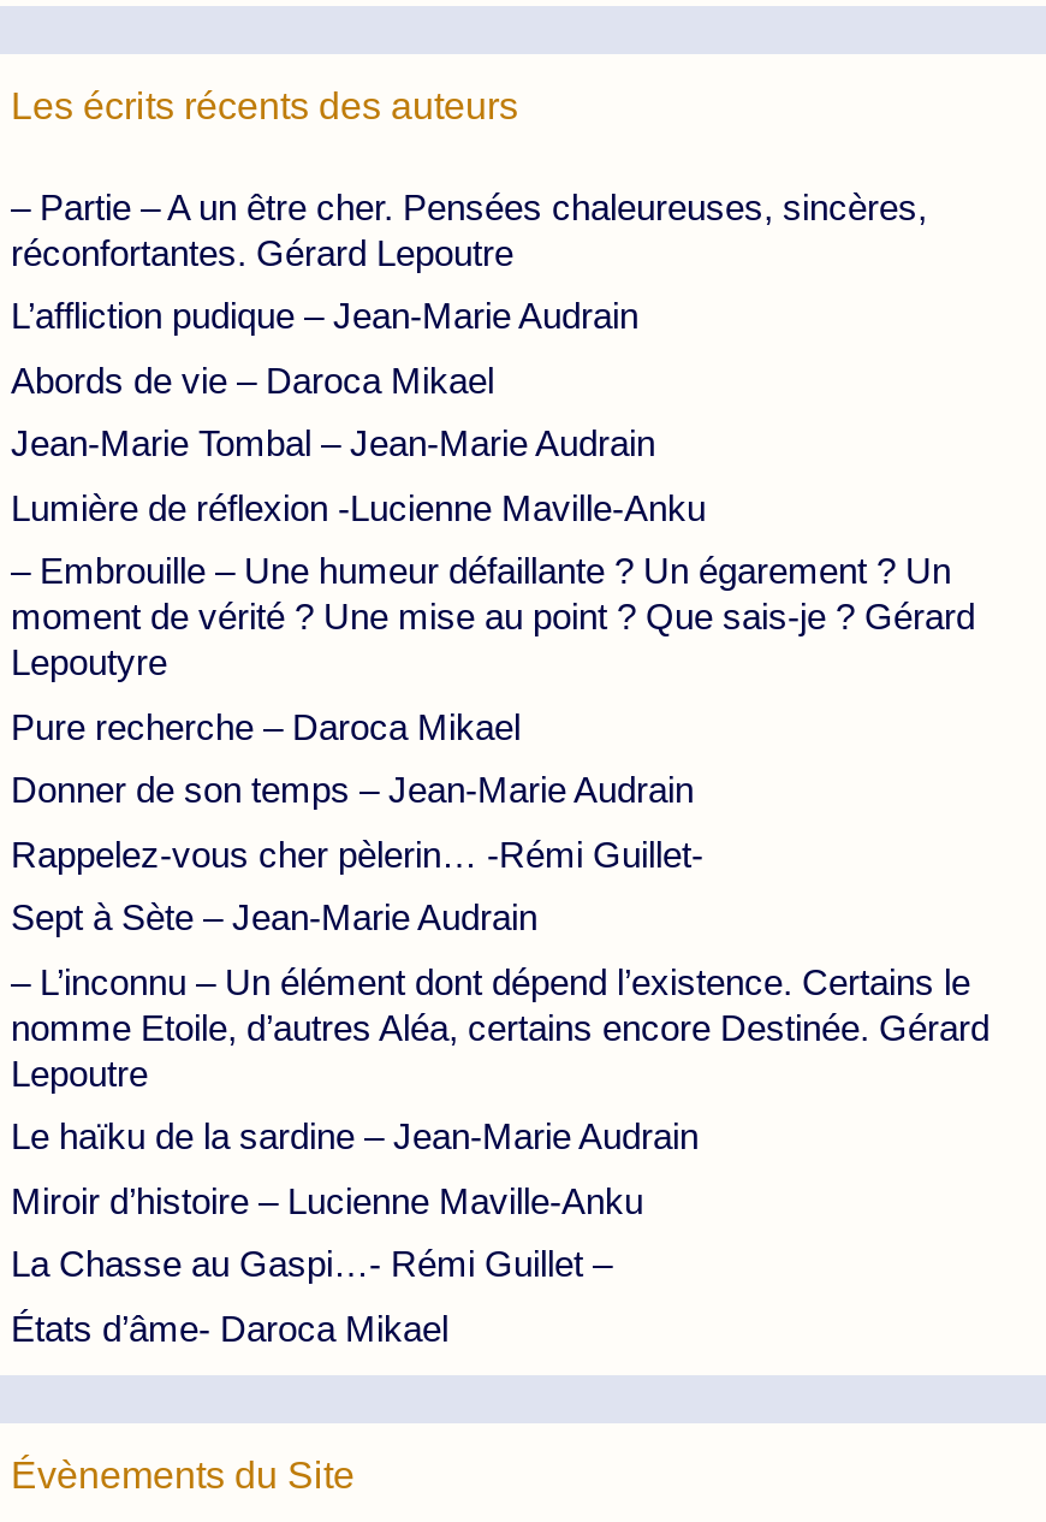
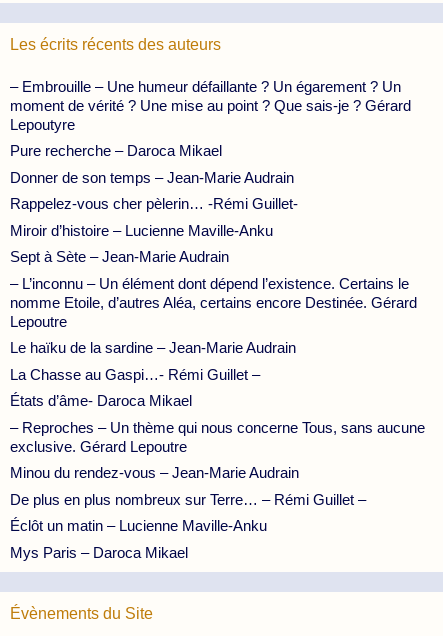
- – Partie – A un être cher. Pensées chaleureuses, sincères,
- réconfortantes. Gérard Lepoutre
- L’affliction pudique – Jean-Marie Audrain
- Abords de vie – Daroca Mikael
- Jean-Marie Tombal – Jean-Marie Audrain
- Lumière de réflexion -Lucienne Maville-Anku

moved up: – Embrouille – Une humeur défaillante ? Un égarement ? Un | moment de vérité ? Une mise au point ? Que sais-je ? Gérard | Lepoutyre | Pure recherche – Daroca Mikael | Donner de son temps – Jean-Marie Audrain | Rappelez-vous cher pèlerin… -Rémi Guillet-

moved up: Sept à Sète – Jean-Marie Audrain | – L’inconnu – Un élément dont dépend l’existence. Certains le | nomme Etoile, d’autres Aléa, certains encore Destinée. Gérard | Lepoutre | Le haïku de la sardine – Jean-Marie Audrain

moved up: Miroir d’histoire – Lucienne Maville-Anku

moved up: La Chasse au Gaspi…- Rémi Guillet – | États d’âme- Daroca Mikael

+ – Reproches – Un thème qui nous concerne Tous, sans aucune
+ exclusive. Gérard Lepoutre
+ Minou du rendez-vous – Jean-Marie Audrain
+ De plus en plus nombreux sur Terre… – Rémi Guillet –
+ Éclôt un matin – Lucienne Maville-Anku
+ Mys Paris – Daroca Mikael
